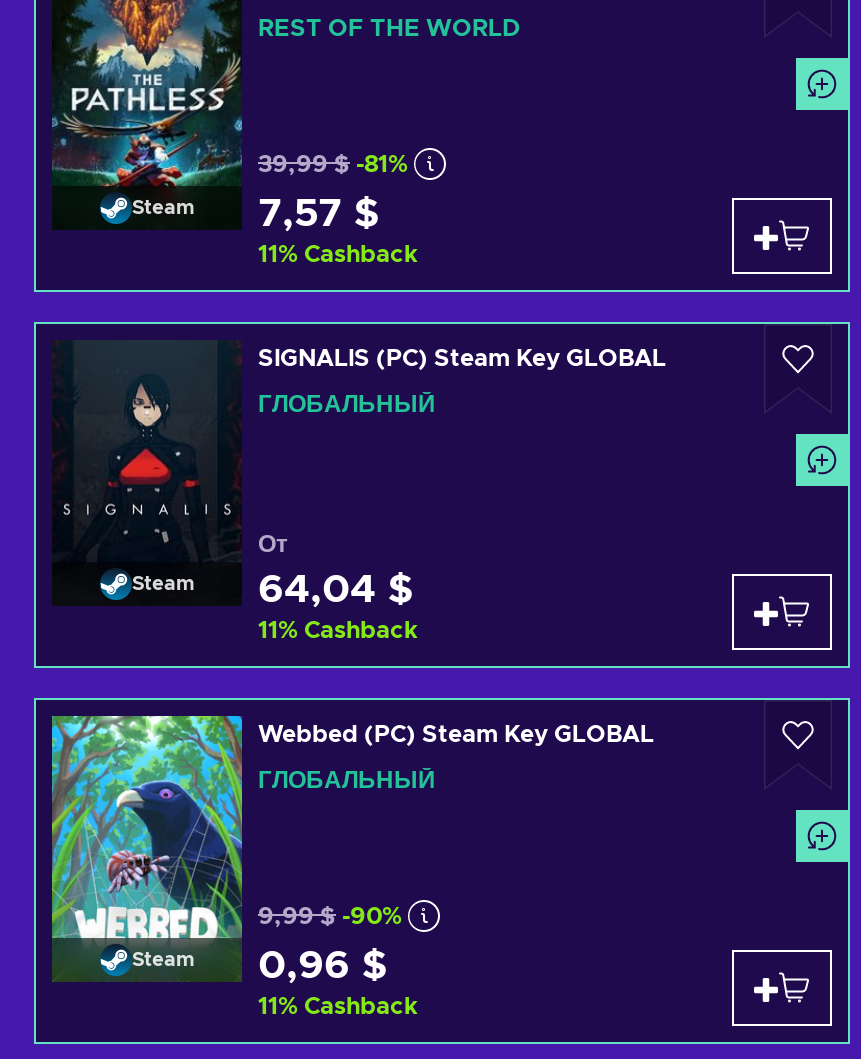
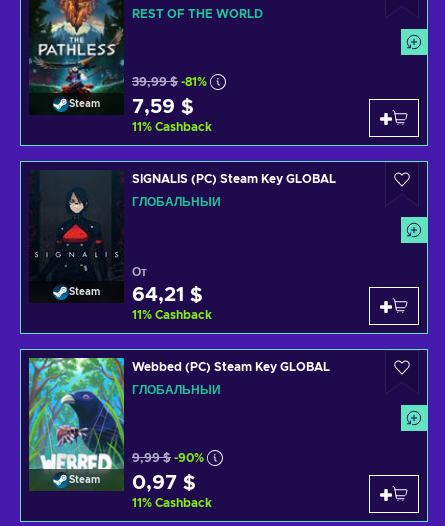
- 7,57 $
+ 7,59 $

- 64,04 $
+ 64,21 $

- 0,96 $
+ 0,97 $
